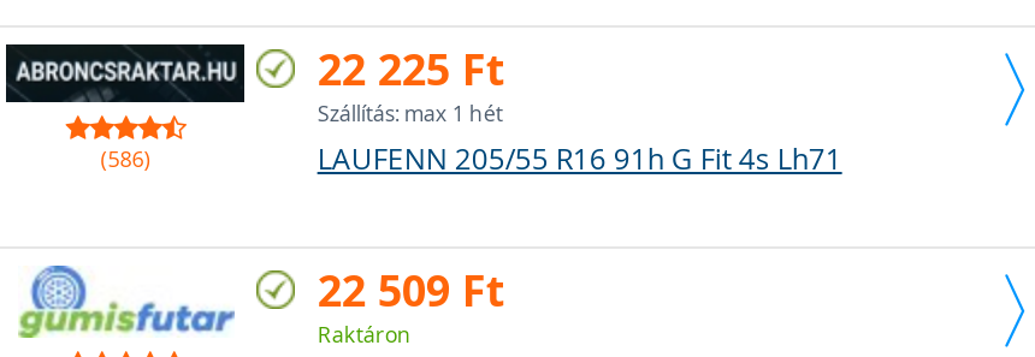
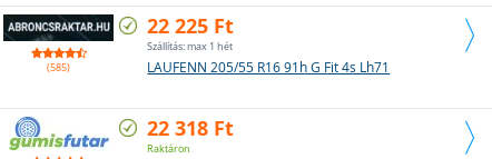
- (586)
+ (585)

- 22 509 Ft
+ 22 318 Ft
